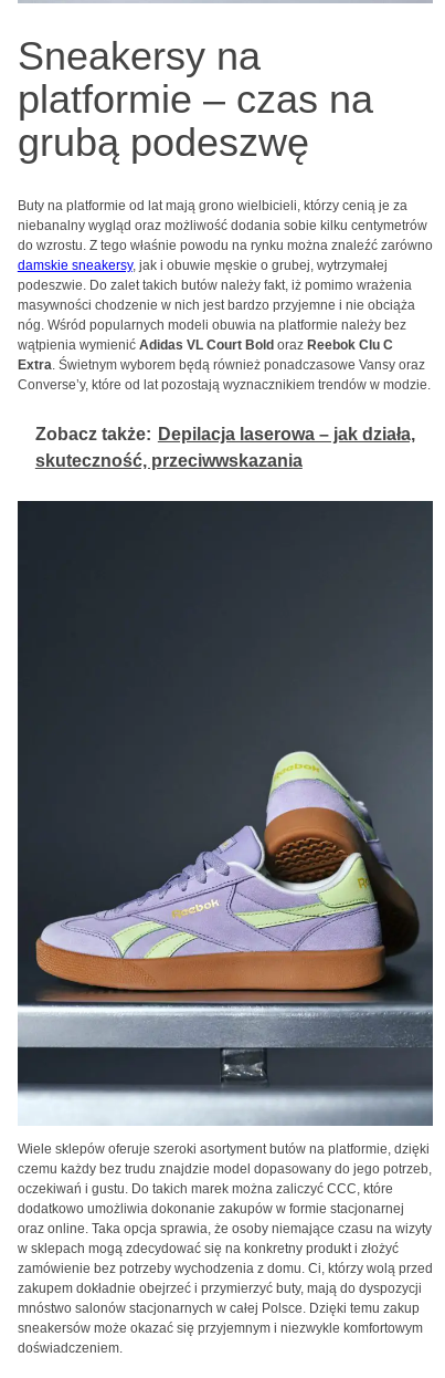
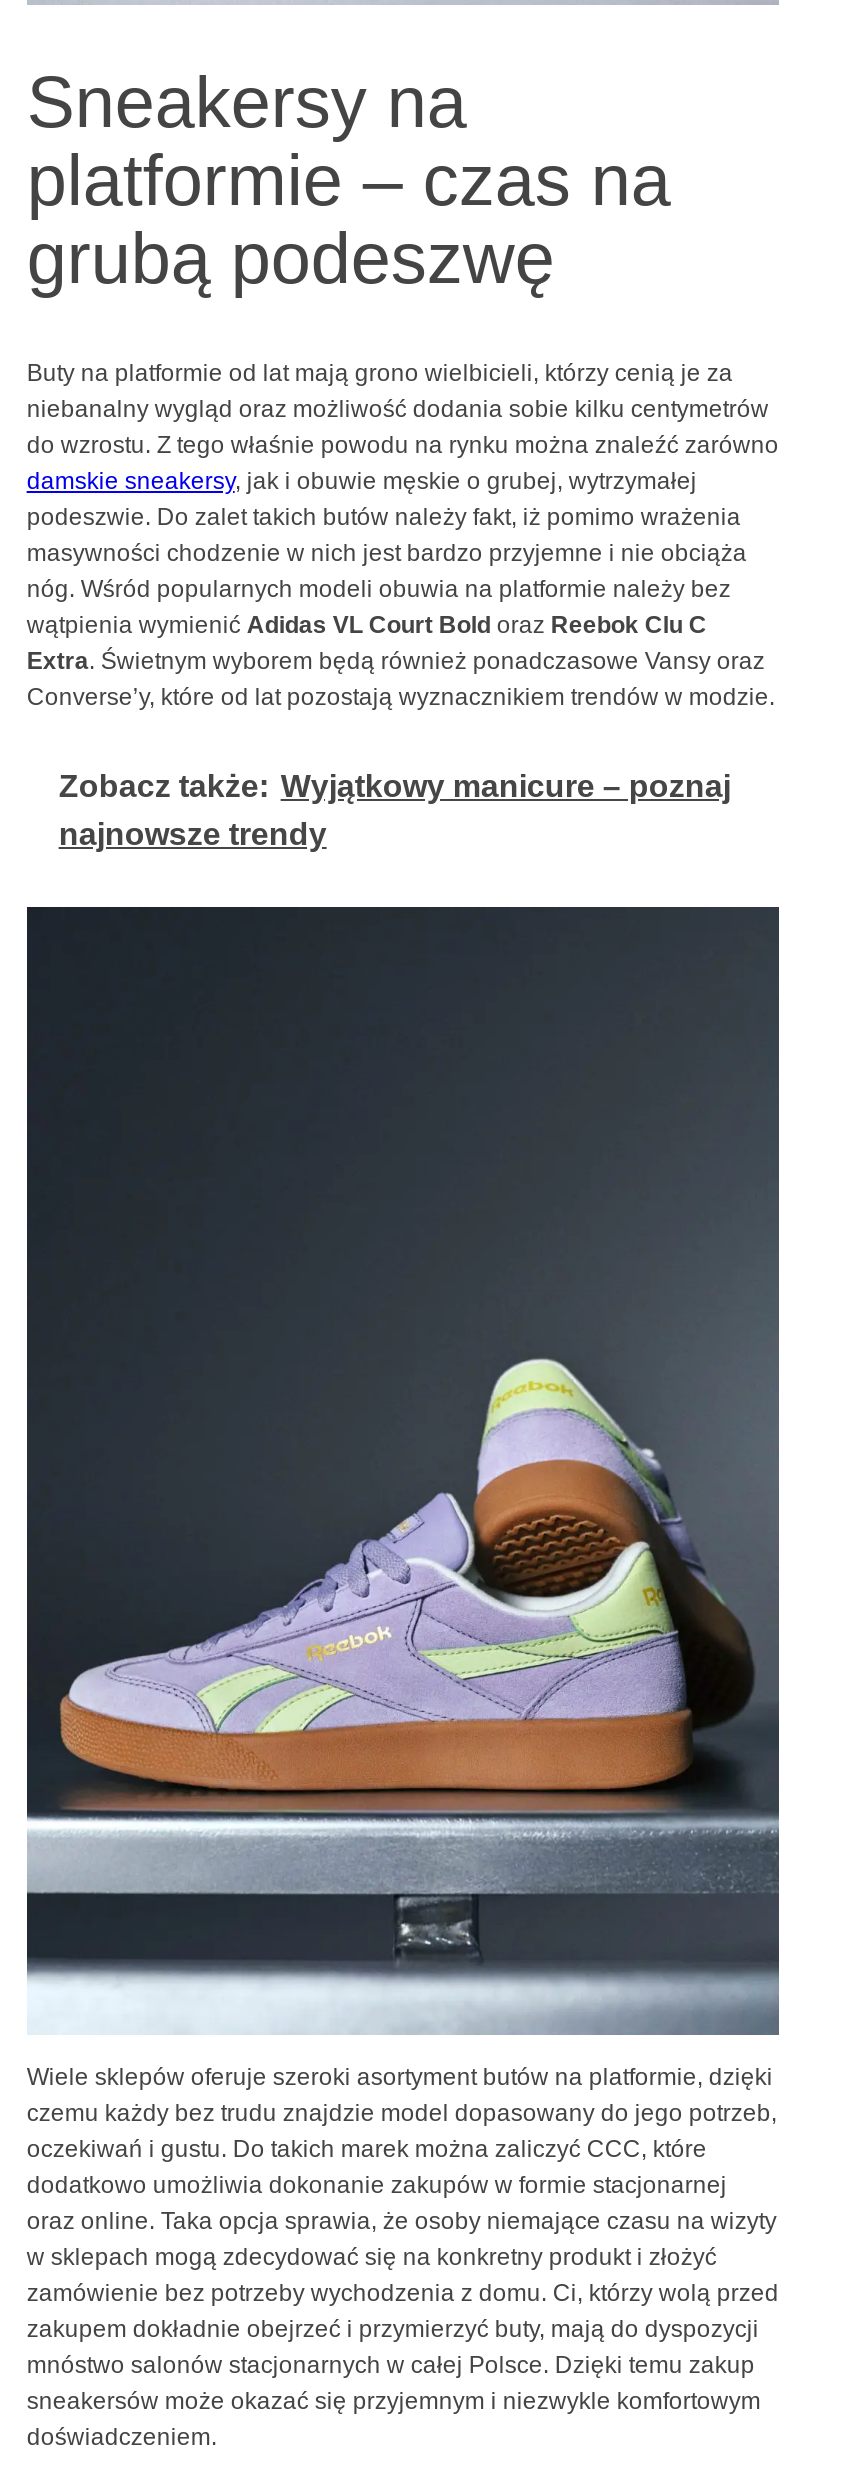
- Zobacz także: Depilacja laserowa – jak działa,
- skuteczność, przeciwwskazania
+ Zobacz także: Wyjątkowy manicure – poznaj
+ najnowsze trendy
